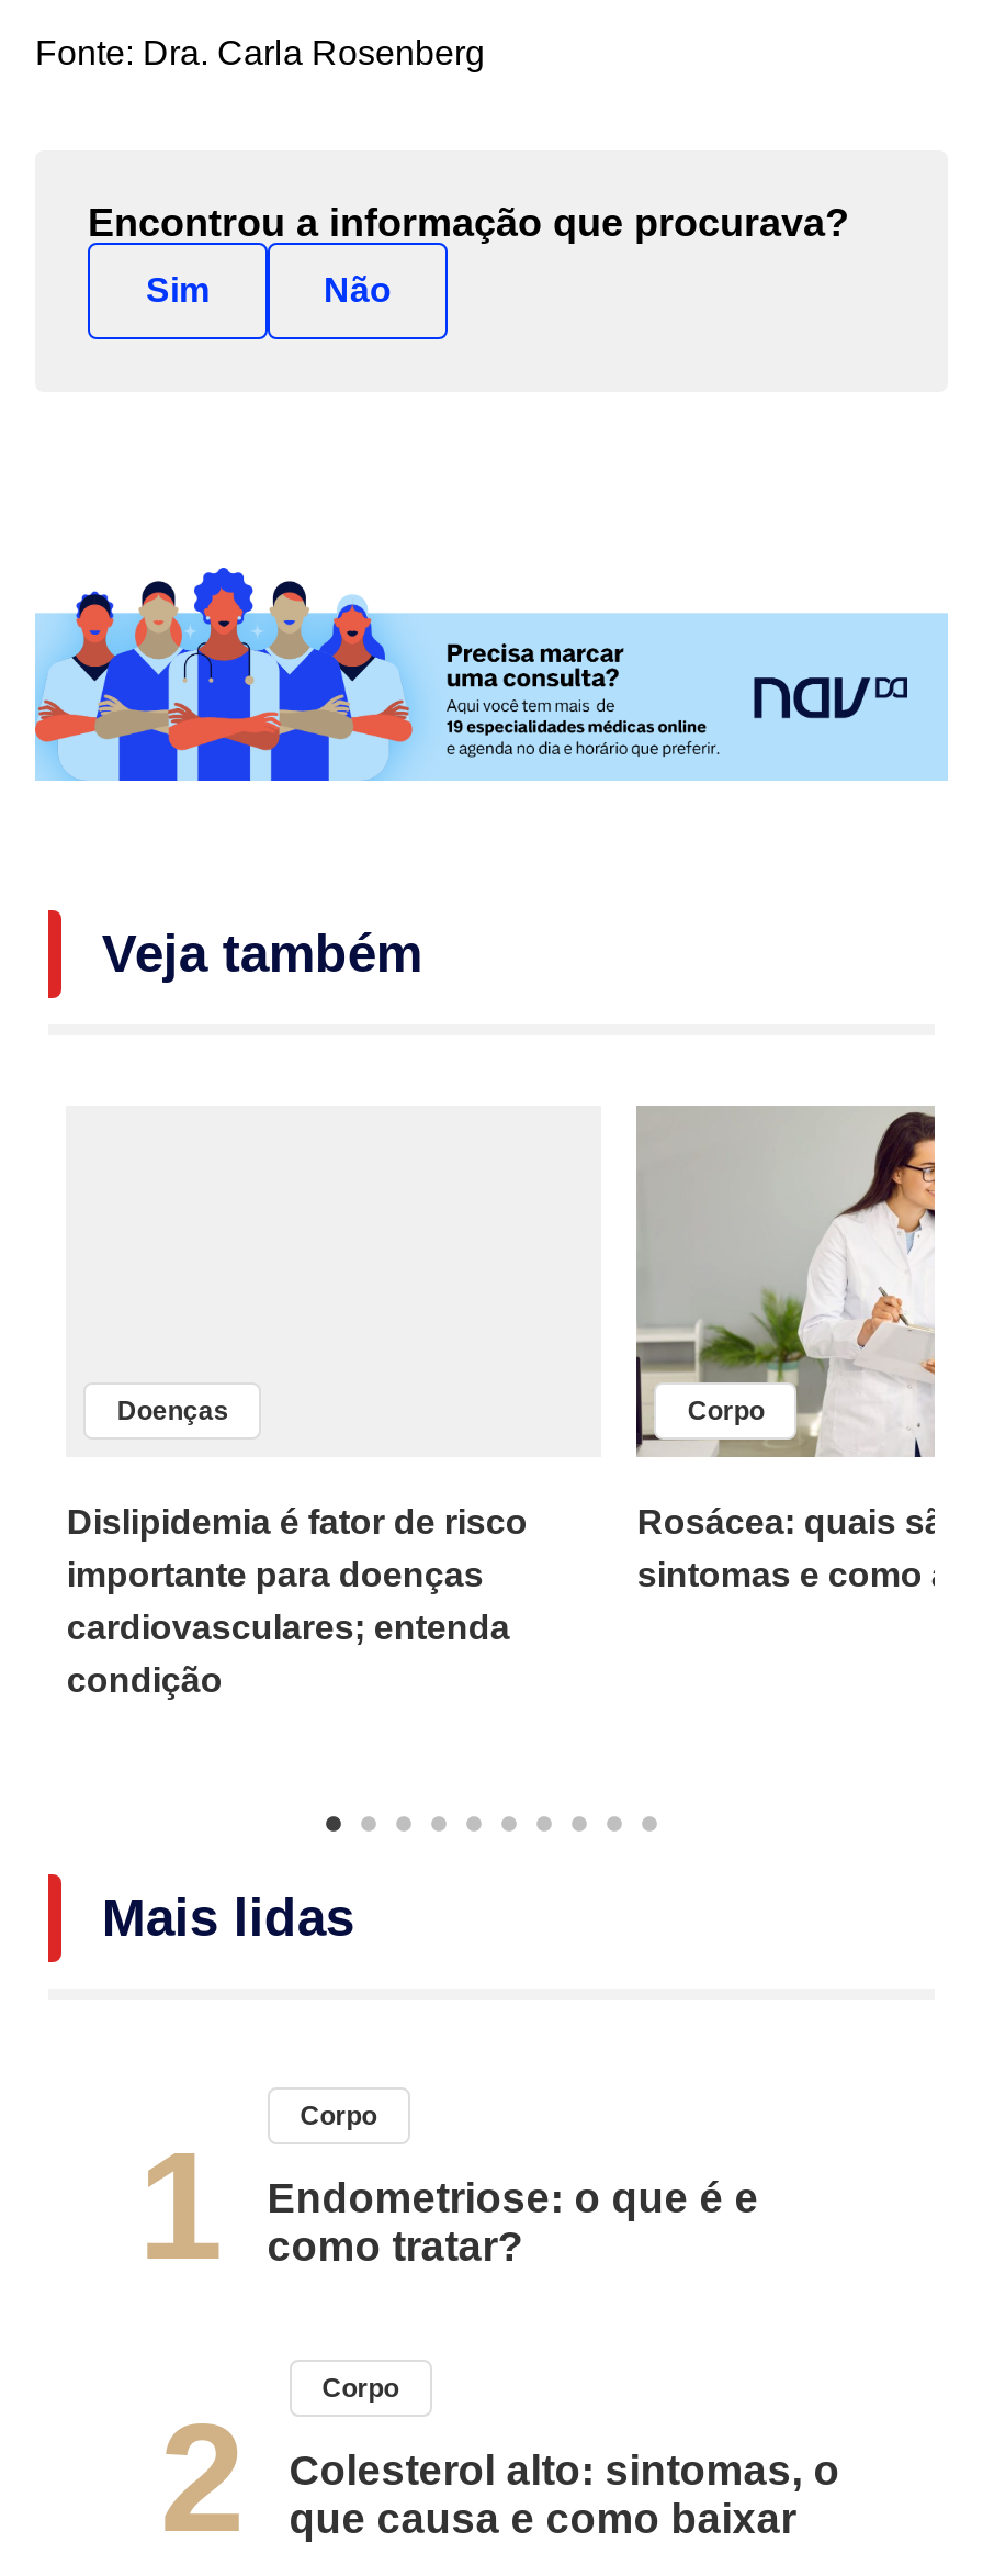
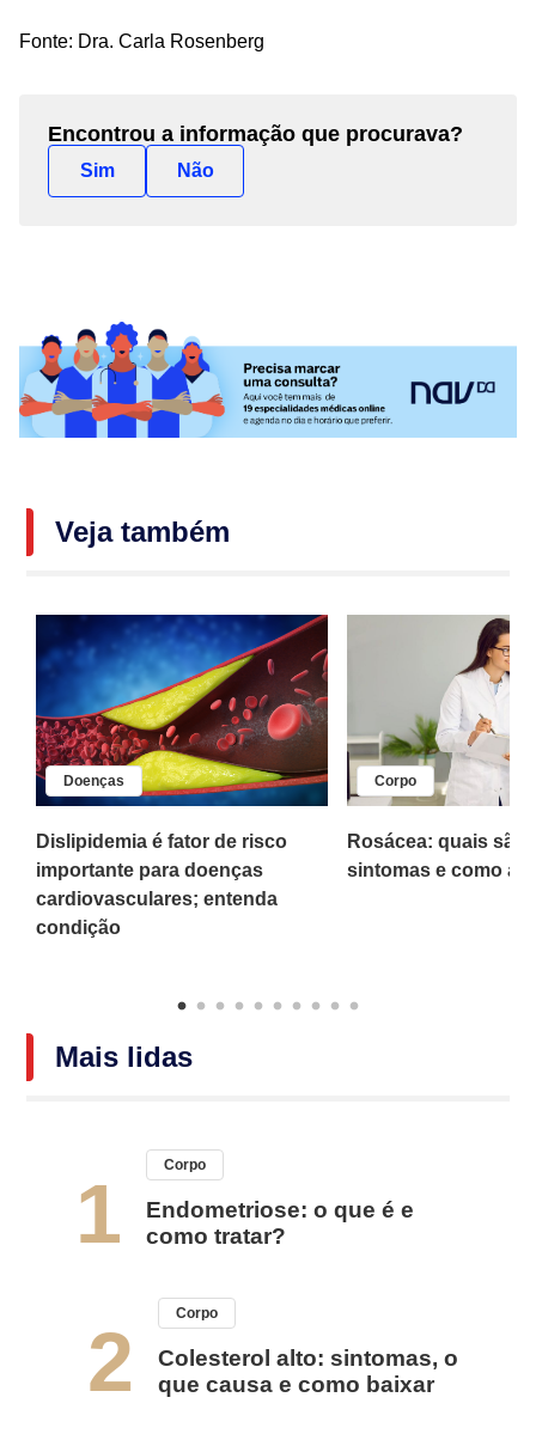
+ [image]
